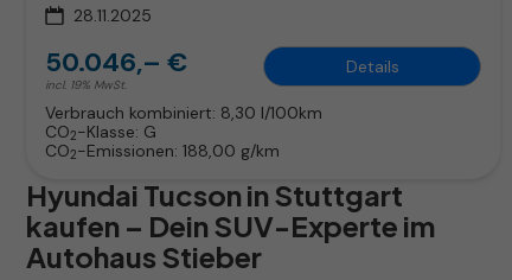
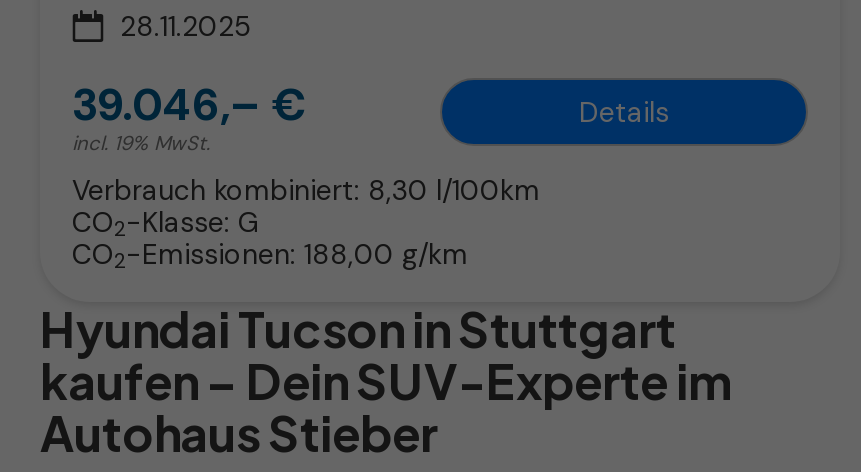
- 50.046,– €
+ 39.046,– €
